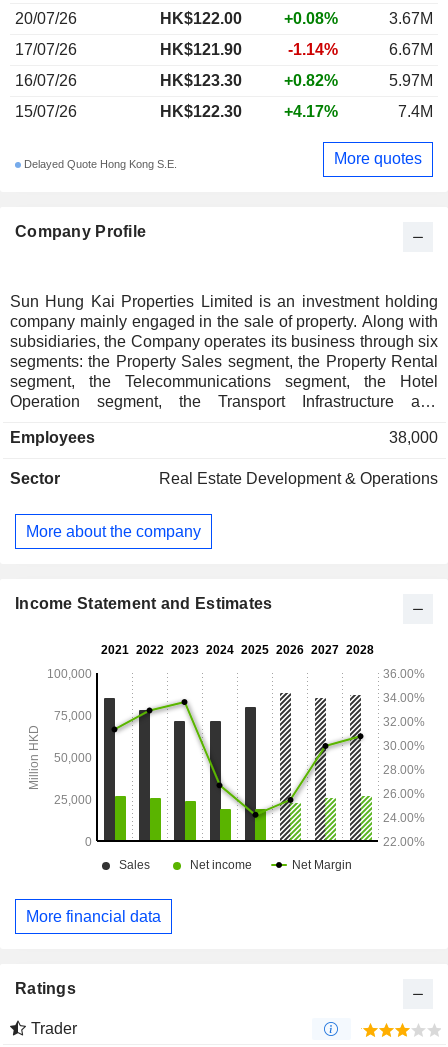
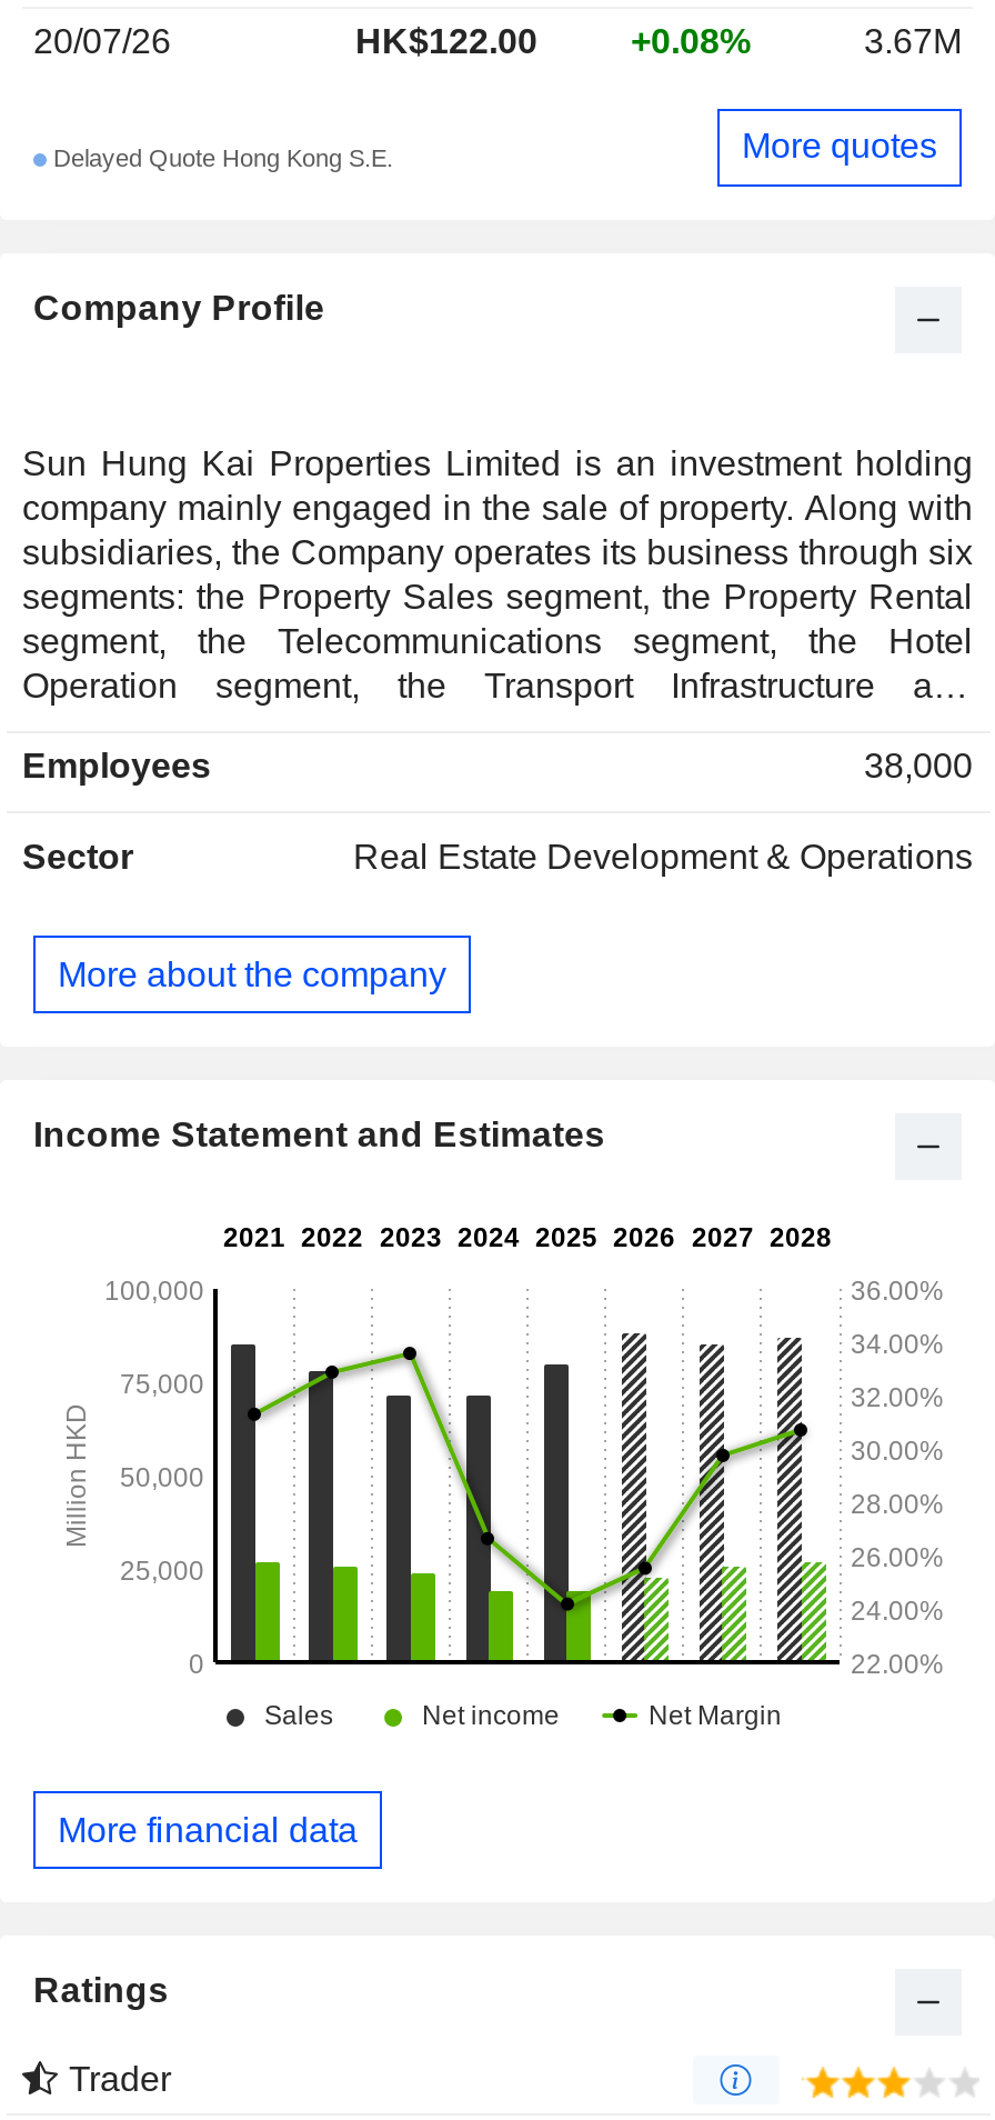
- 17/07/26
- HK$121.90
- -1.14%
- 6.67M
- 16/07/26
- HK$123.30
- +0.82%
- 5.97M
- 15/07/26
- HK$122.30
- +4.17%
- 7.4M
